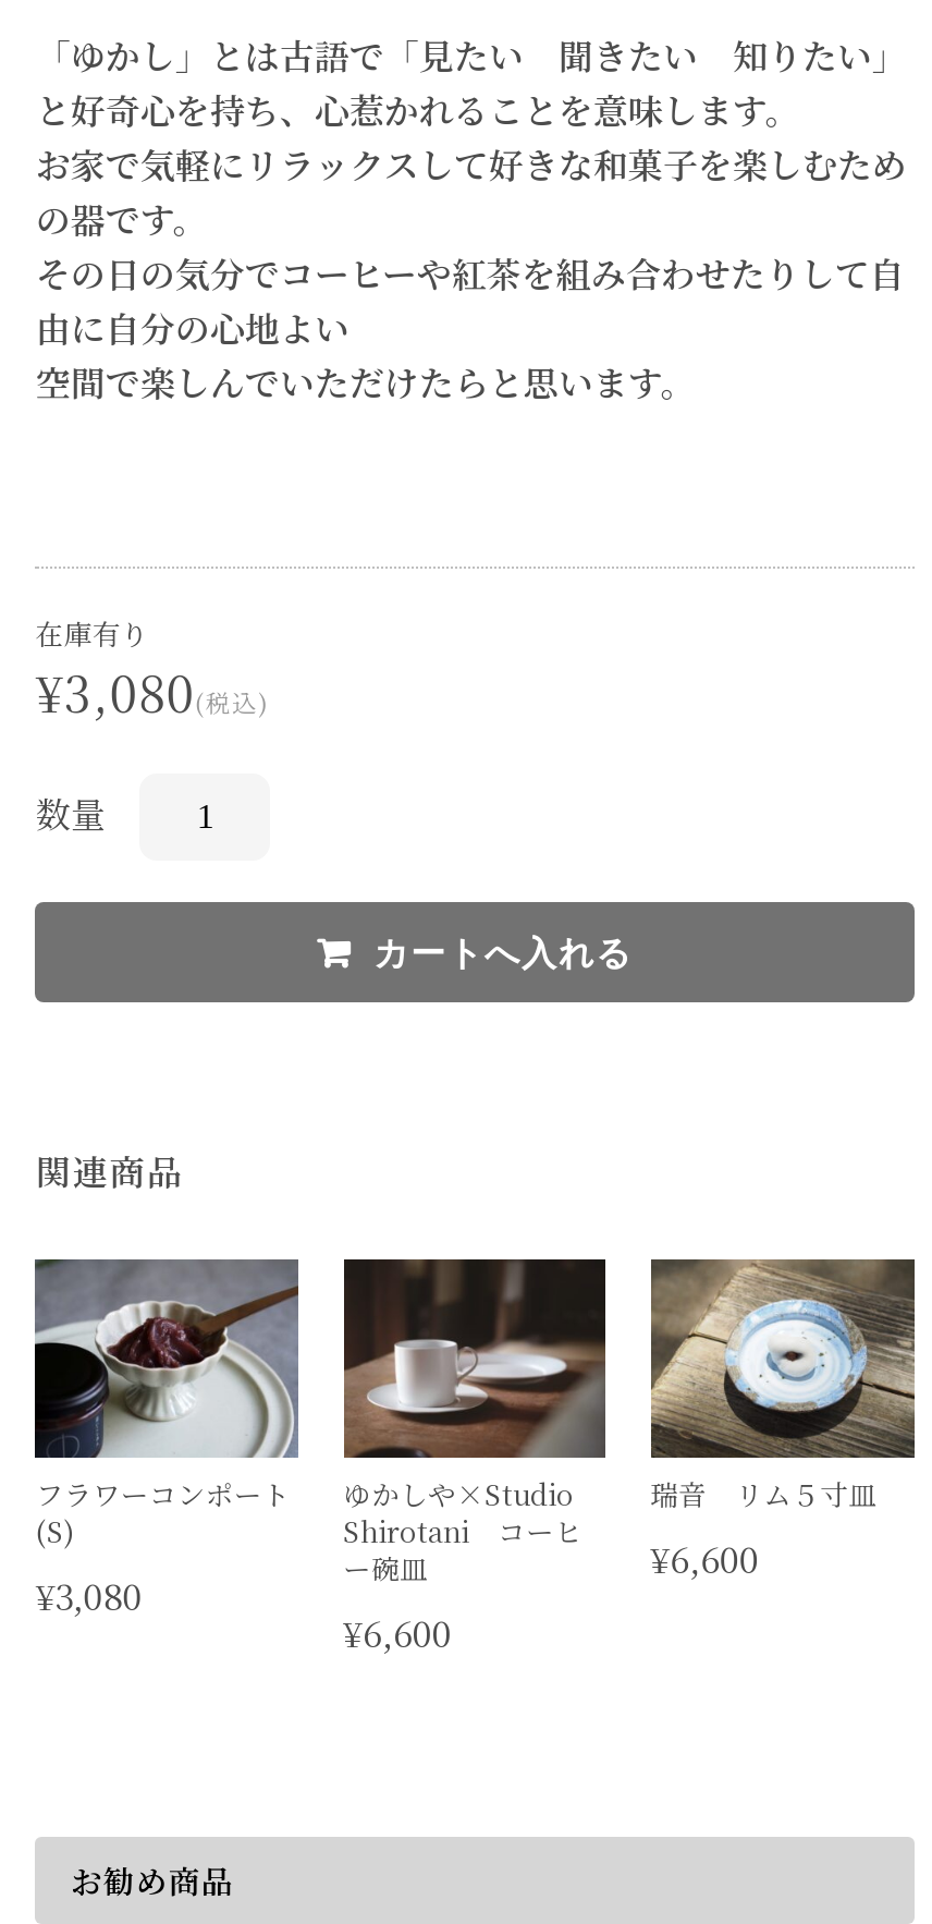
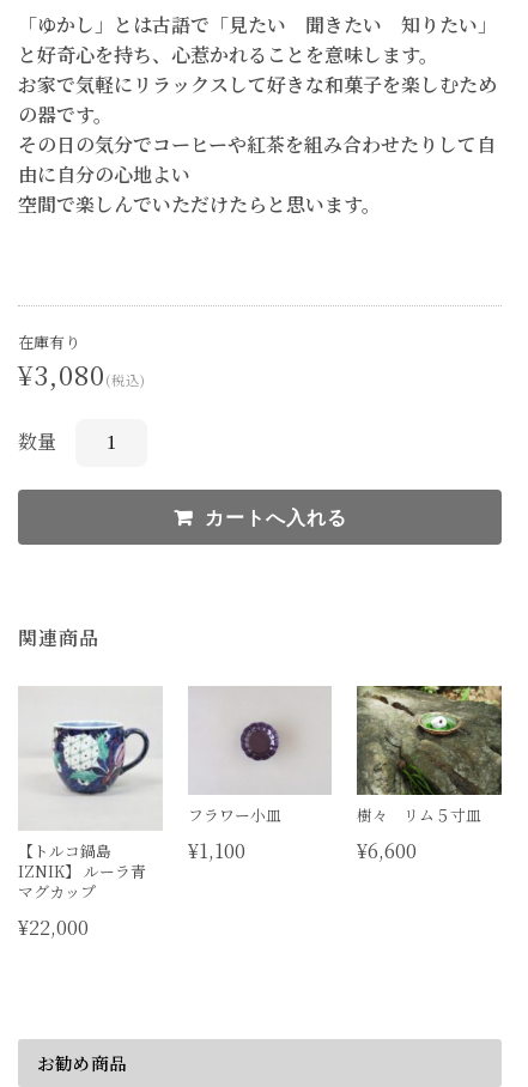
- [image]
- ゆかしや×Studio
- Shirotani コーヒ
- ー碗皿
- ¥6,600
+ [image]
+ フラワー小皿
+ ¥1,100

- [image]
- 瑞音 リム５寸皿
+ [image]
+ 樹々 リム５寸皿

- [image]
+ [image]

- フラワーコンポート
- (S)
- ¥3,080
+ 【トルコ鍋島
+ IZNIK】 ルーラ青
+ マグカップ
+ ¥22,000
